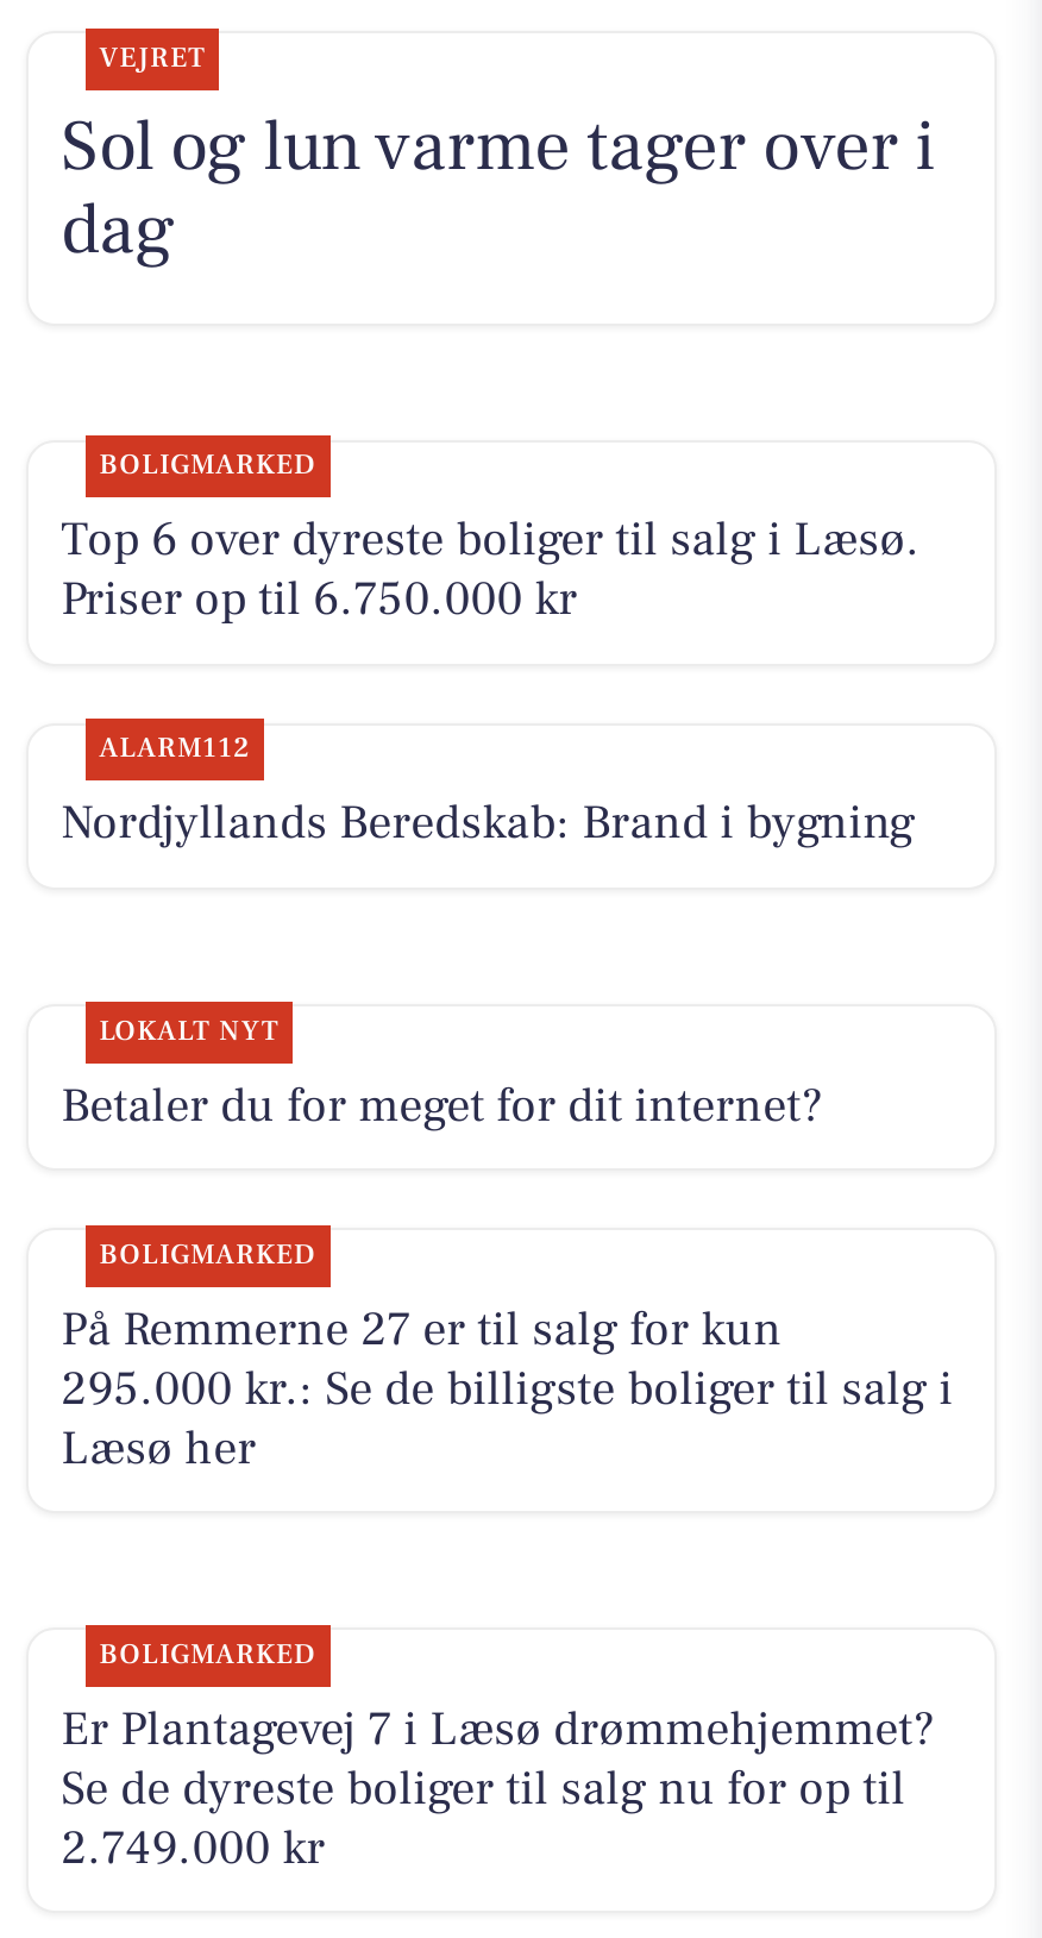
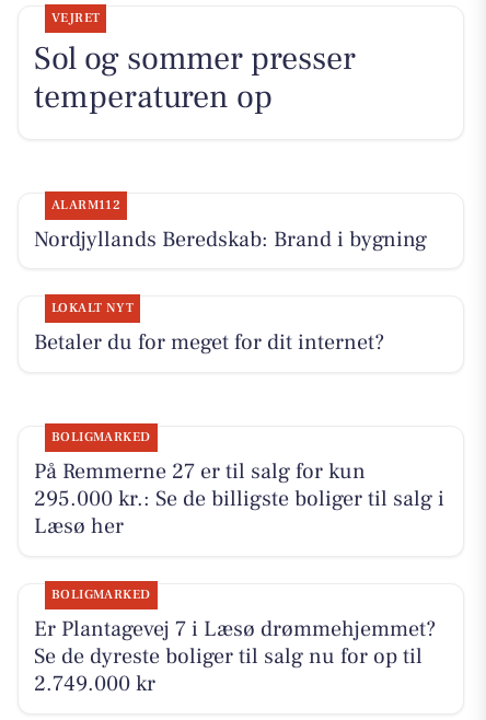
- Sol og lun varme tager over i
- dag
- BOLIGMARKED
- Top 6 over dyreste boliger til salg i Læsø.
- Priser op til 6.750.000 kr
+ Sol og sommer presser
+ temperaturen op
